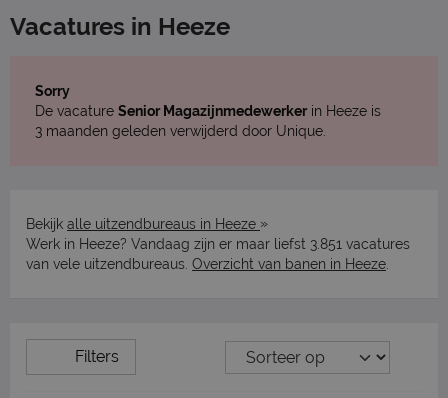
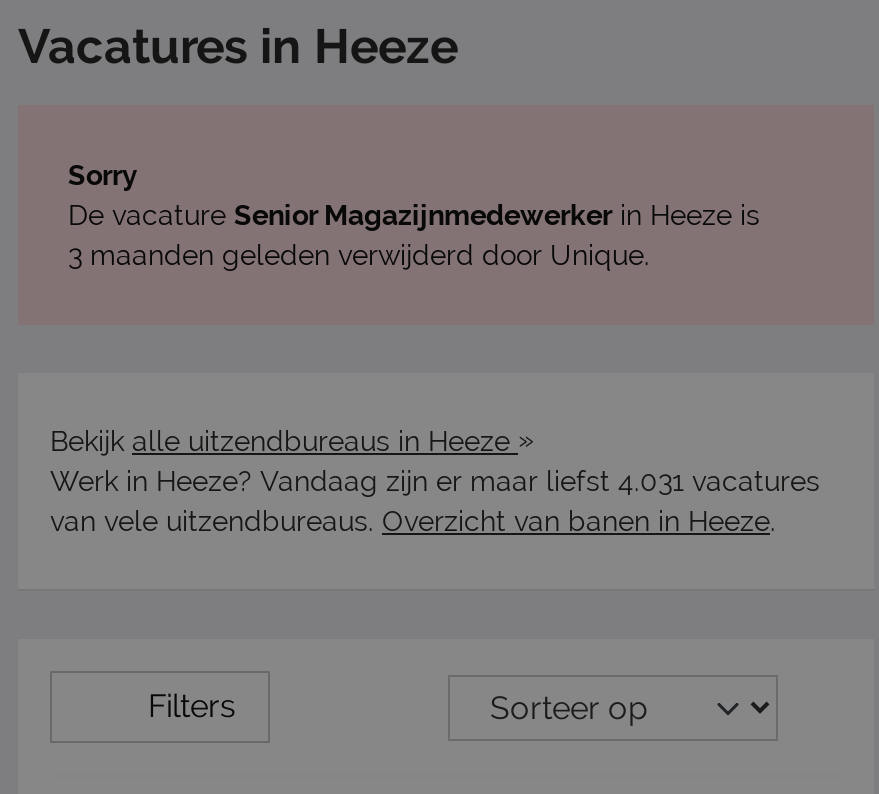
- Werk in Heeze? Vandaag zijn er maar liefst 3.851 vacatures
+ Werk in Heeze? Vandaag zijn er maar liefst 4.031 vacatures
